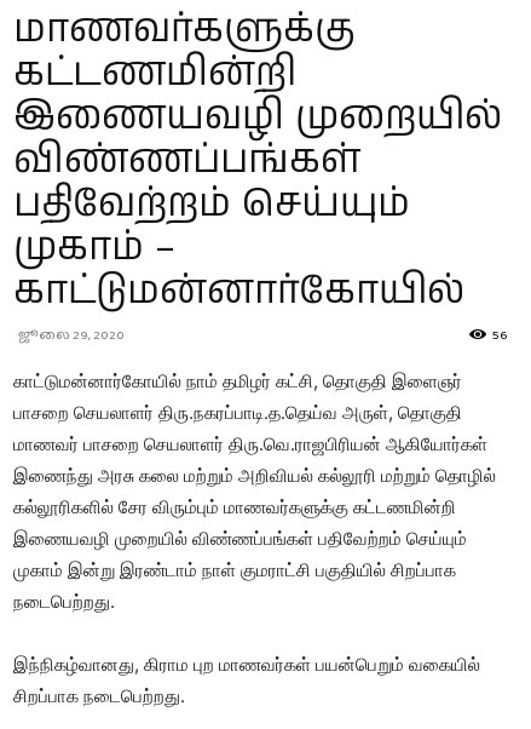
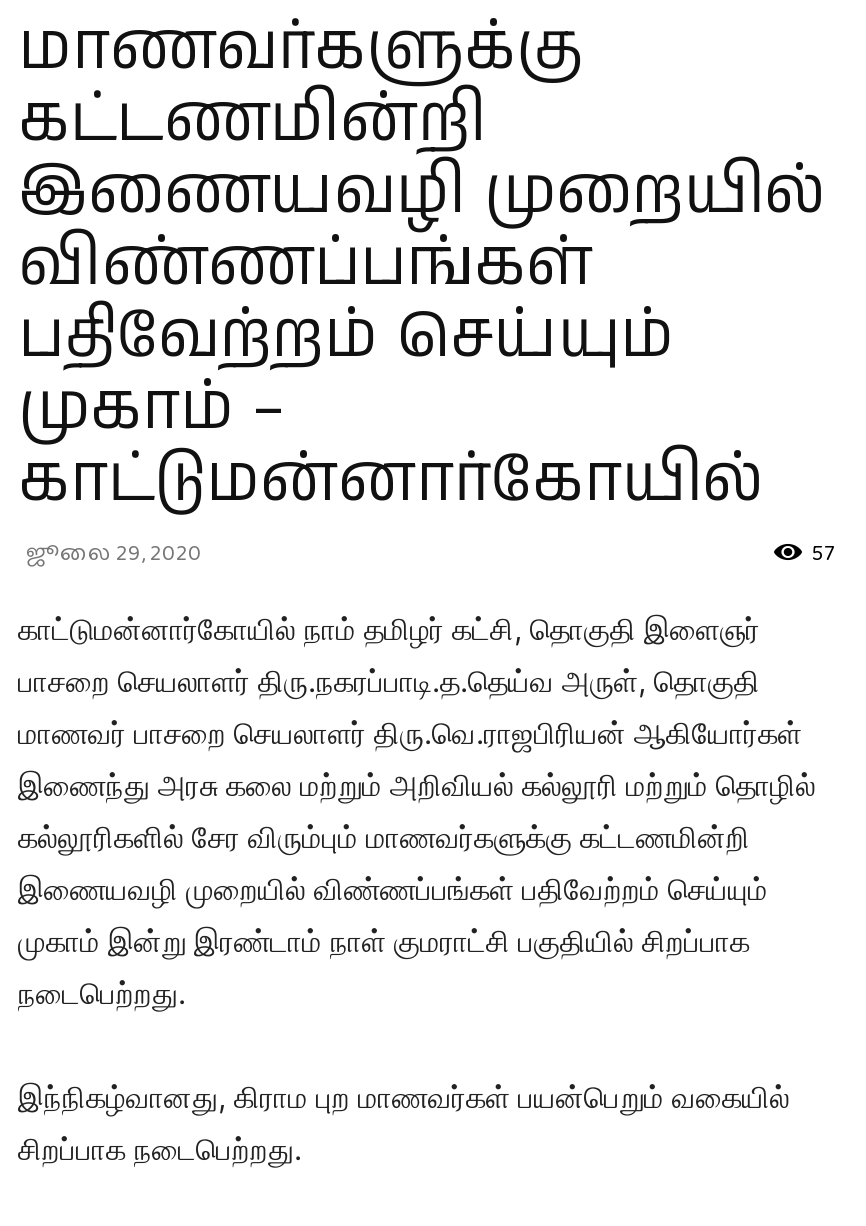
- 56
+ 57
